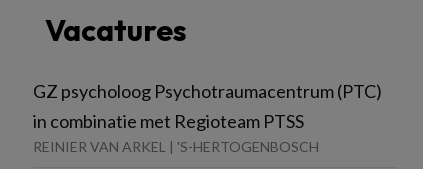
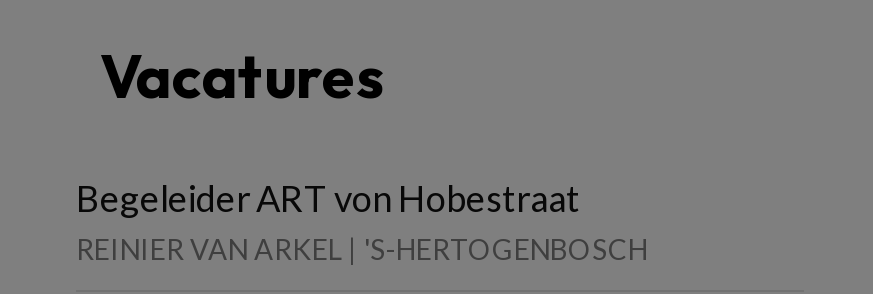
- GZ psycholoog Psychotraumacentrum (PTC)
- in combinatie met Regioteam PTSS
+ Begeleider ART von Hobestraat
